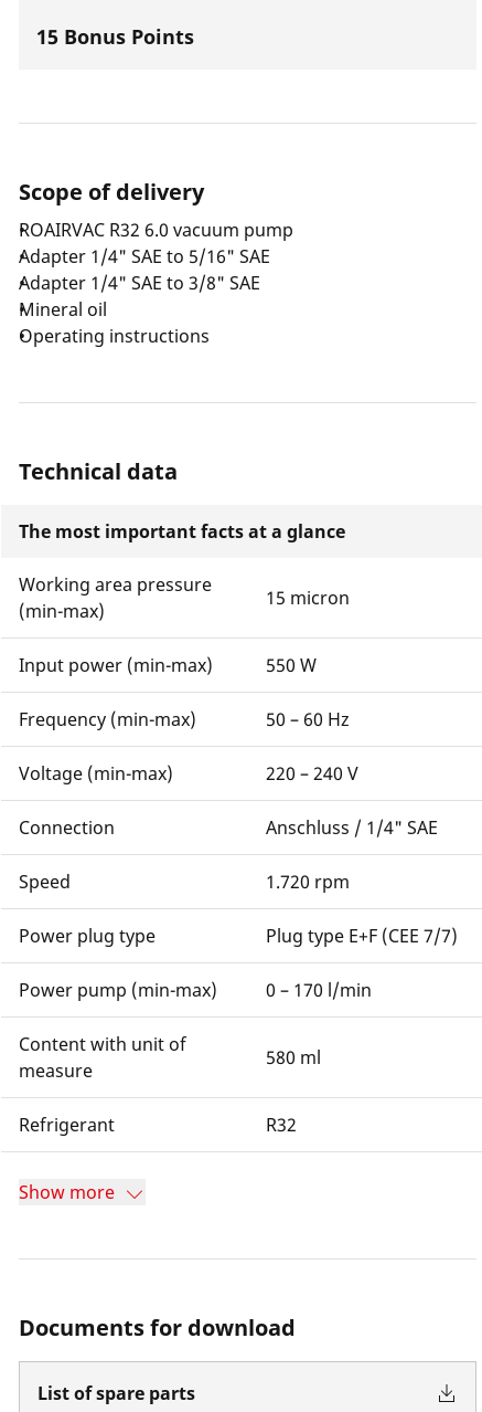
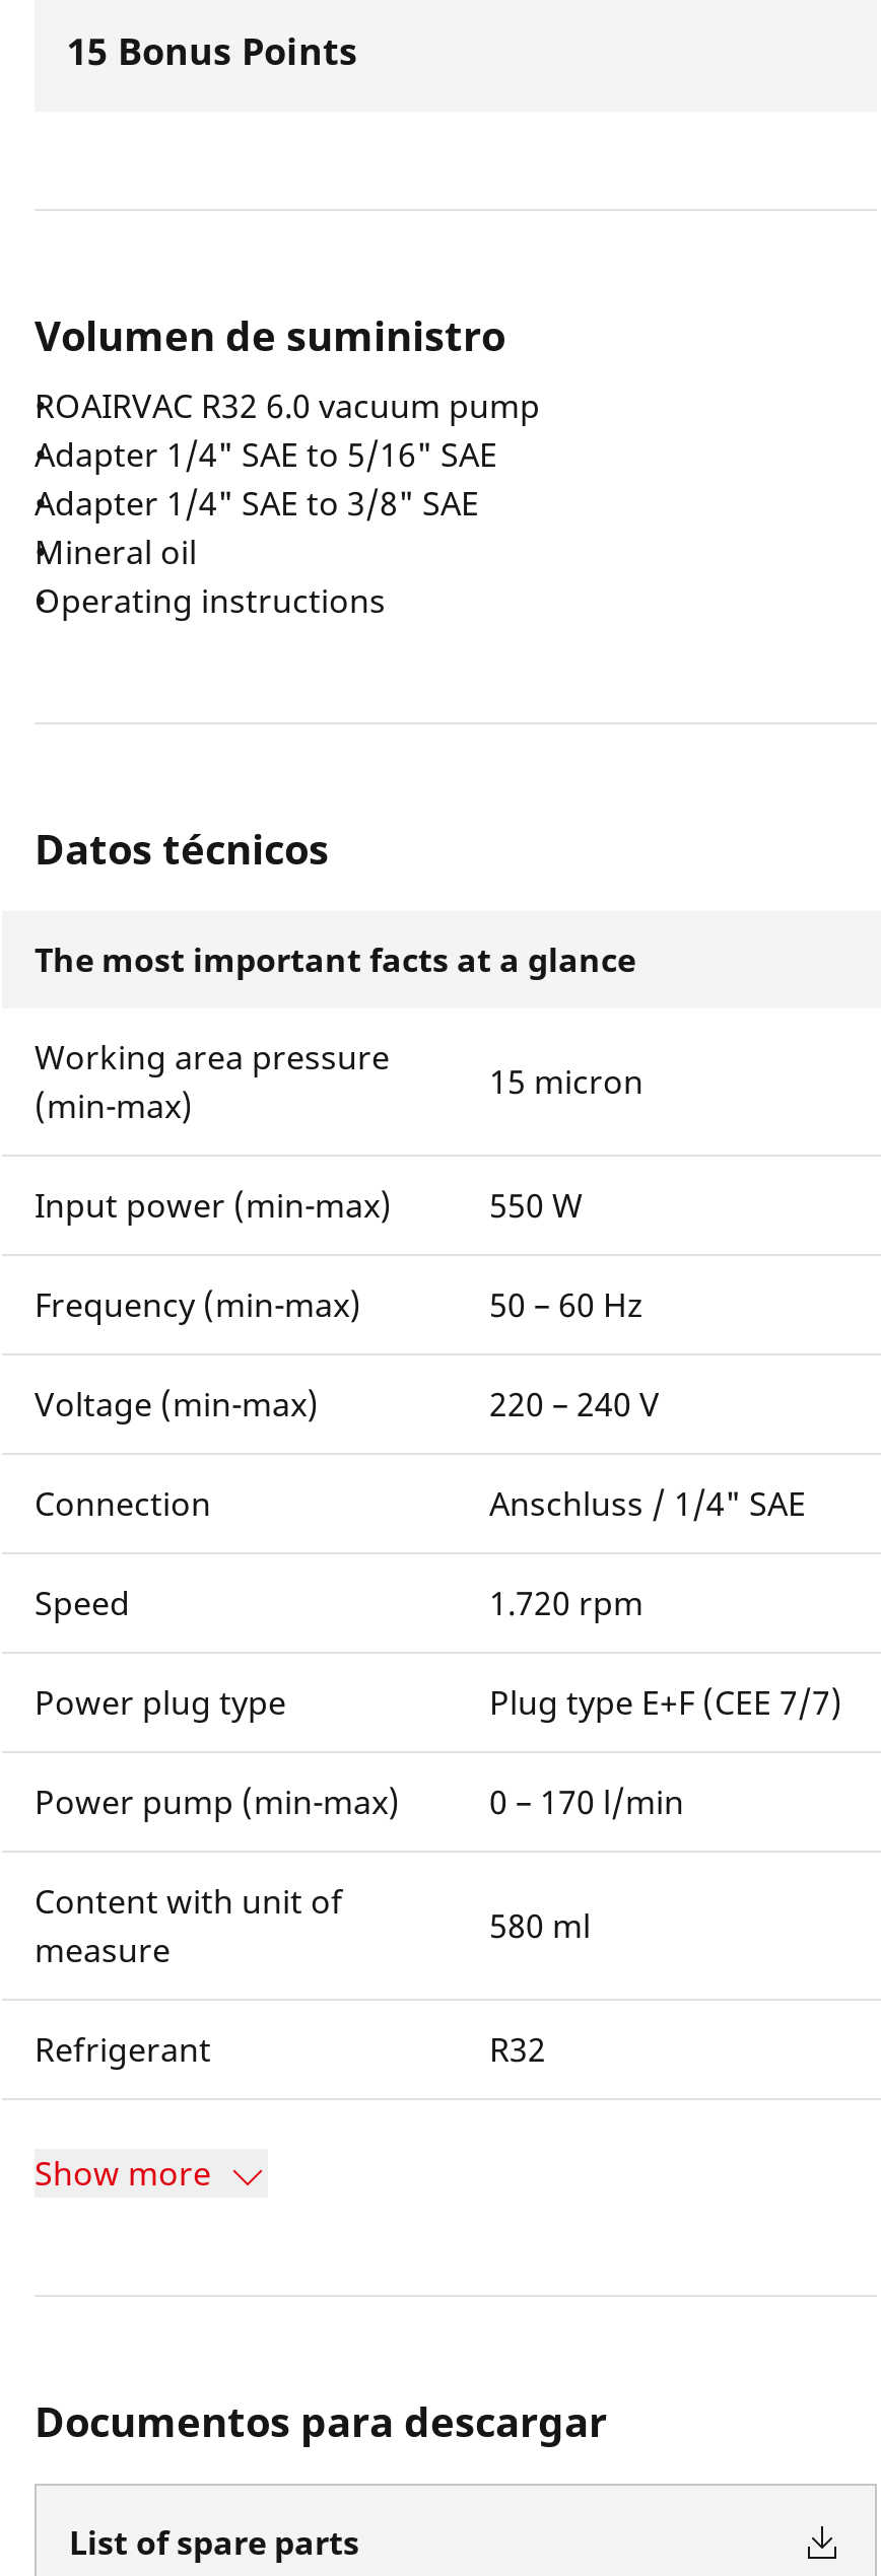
- Scope of delivery
+ Volumen de suministro

- Technical data
+ Datos técnicos

- Documents for download
+ Documentos para descargar
